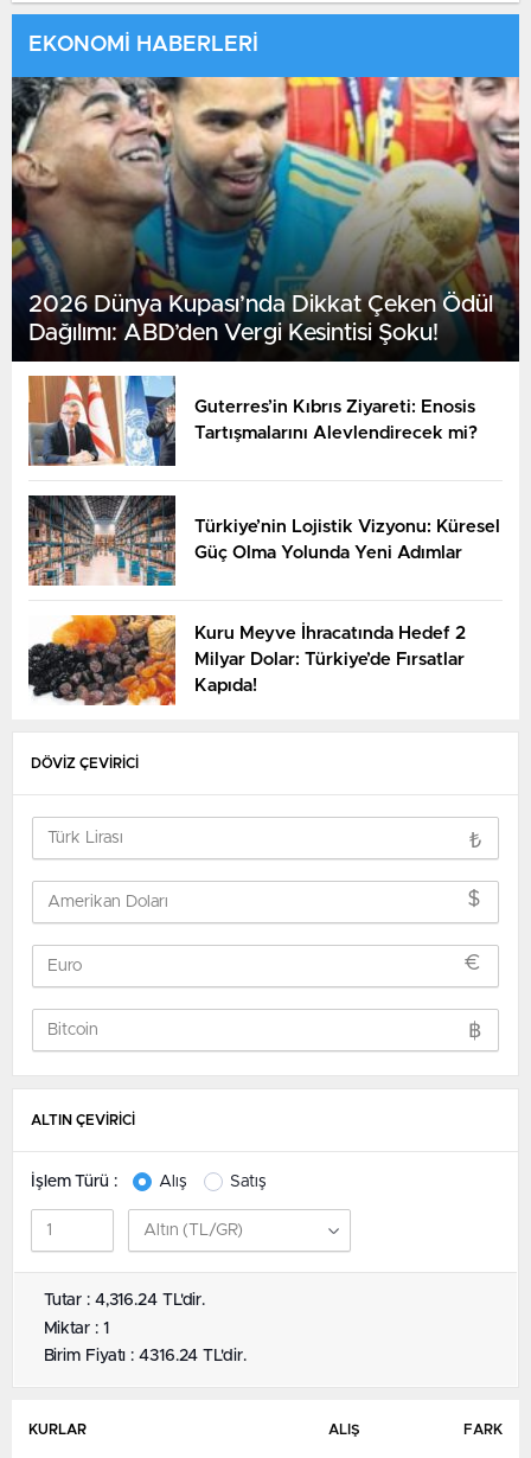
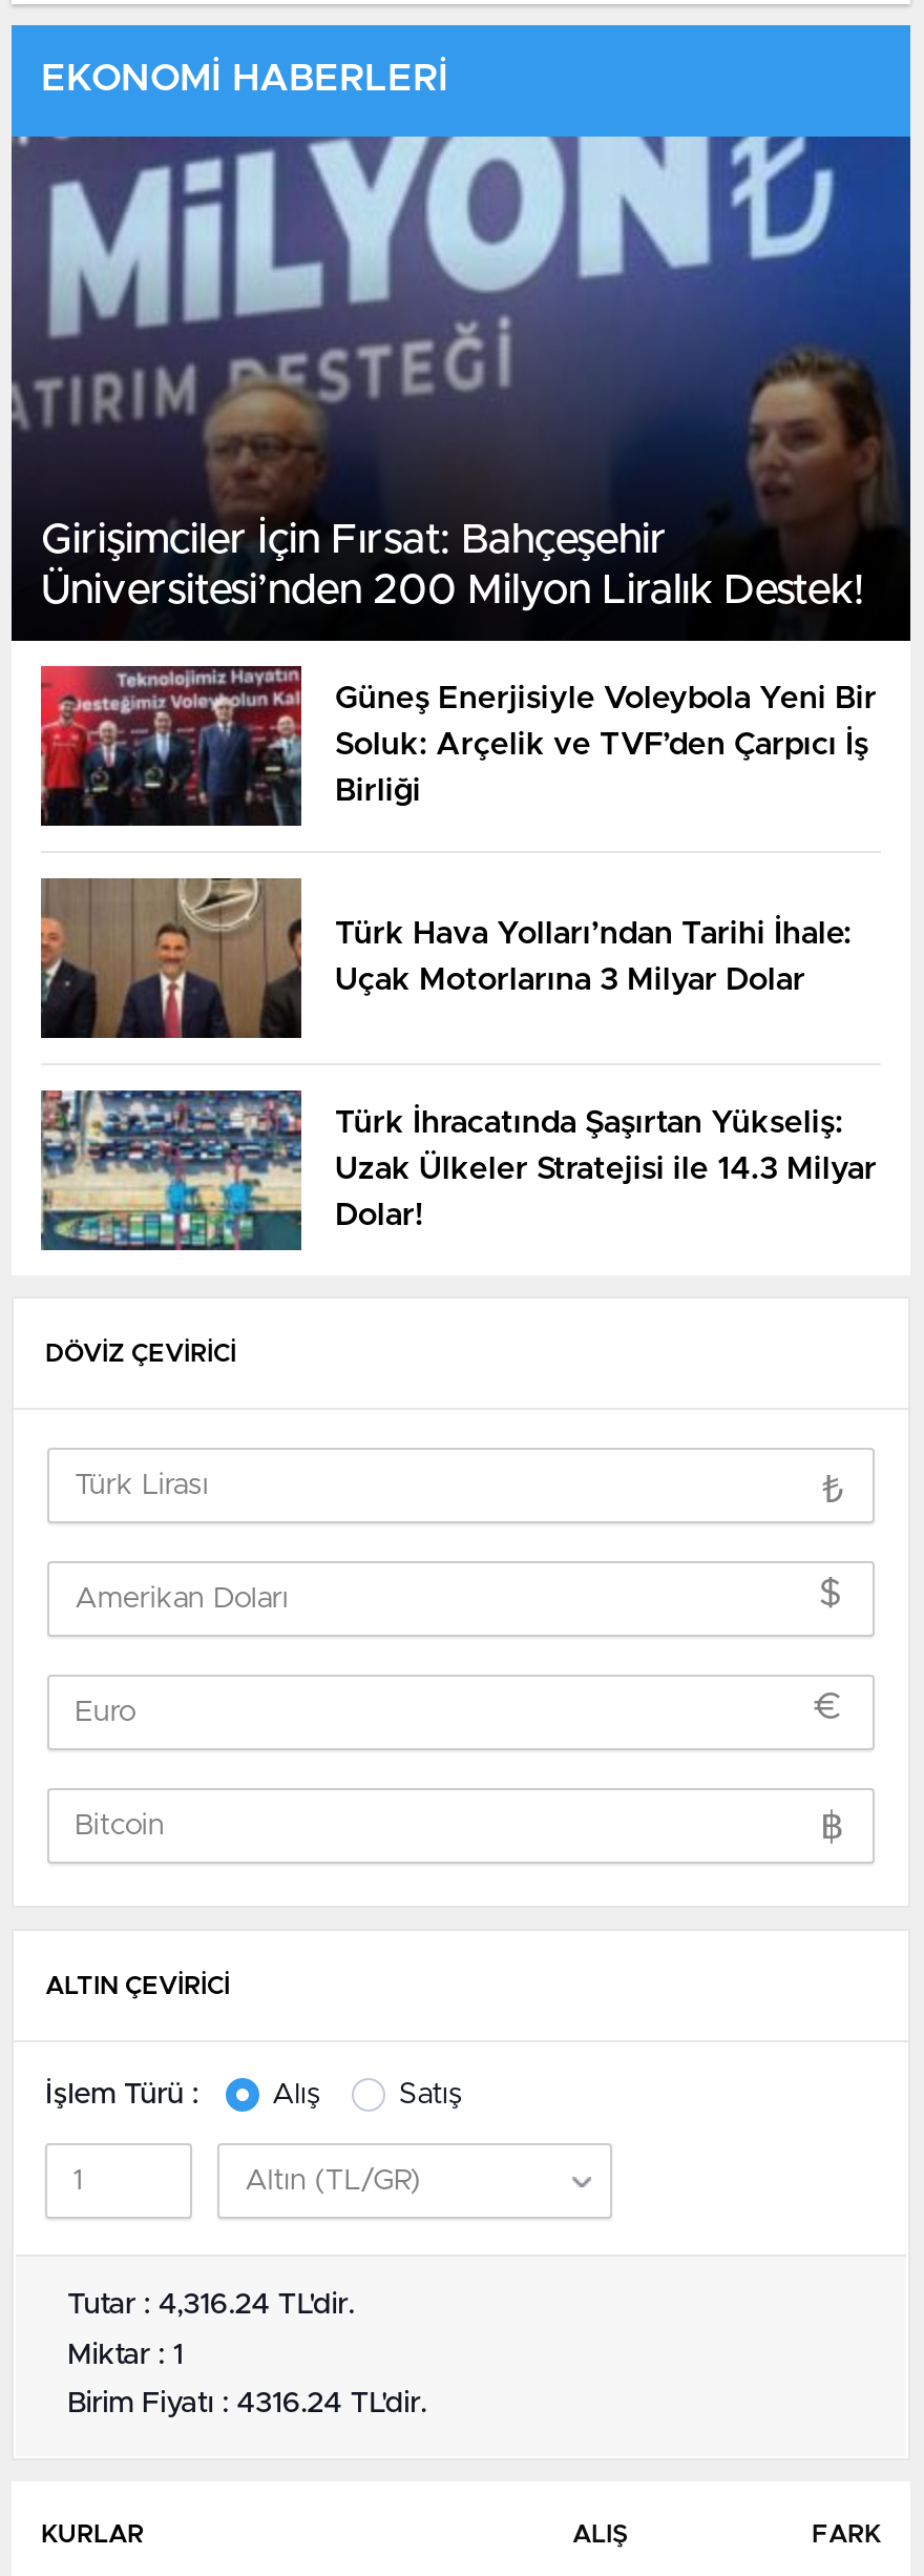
- [image]
- 2026 Dünya Kupası’nda Dikkat Çeken Ödül
- Dağılımı: ABD’den Vergi Kesintisi Şoku!
- Guterres’in Kıbrıs Ziyareti: Enosis
- Tartışmalarını Alevlendirecek mi?
+ [image]
+ Girişimciler İçin Fırsat: Bahçeşehir
+ Üniversitesi’nden 200 Milyon Liralık Destek!
+ Güneş Enerjisiyle Voleybola Yeni Bir
+ Soluk: Arçelik ve TVF’den Çarpıcı İş
+ Birliği

- [image]
+ [image]

- [image]
- Türkiye’nin Lojistik Vizyonu: Küresel
- Güç Olma Yolunda Yeni Adımlar
+ [image]
+ Türk Hava Yolları’ndan Tarihi İhale:
+ Uçak Motorlarına 3 Milyar Dolar

- [image]
- Kuru Meyve İhracatında Hedef 2
- Milyar Dolar: Türkiye’de Fırsatlar
- Kapıda!
+ [image]
+ Türk İhracatında Şaşırtan Yükseliş:
+ Uzak Ülkeler Stratejisi ile 14.3 Milyar
+ Dolar!
